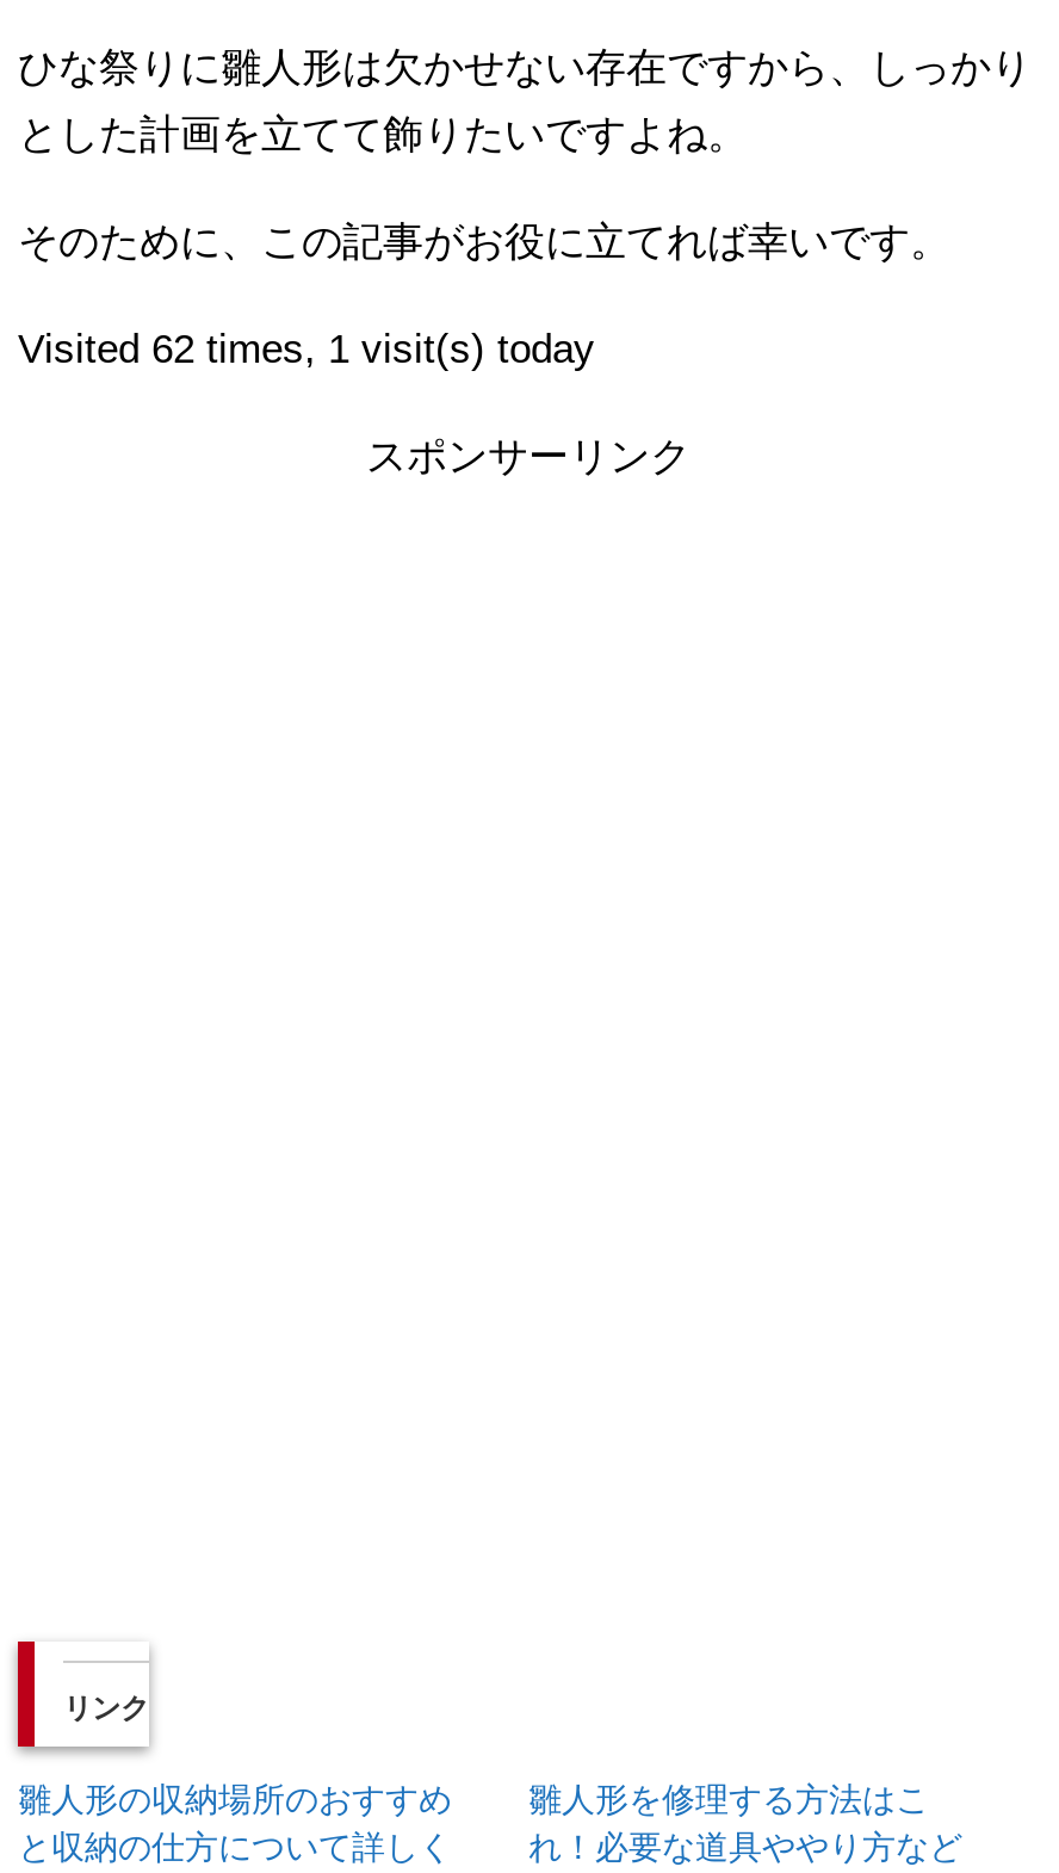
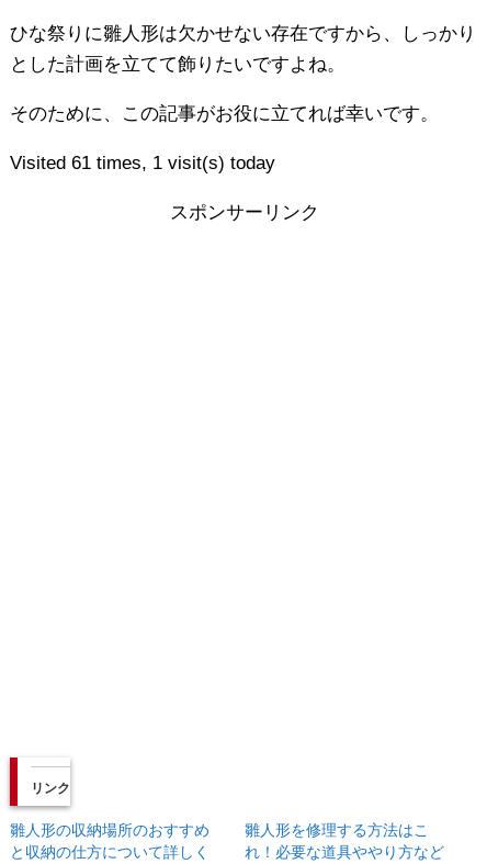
- Visited 62 times, 1 visit(s) today
+ Visited 61 times, 1 visit(s) today
